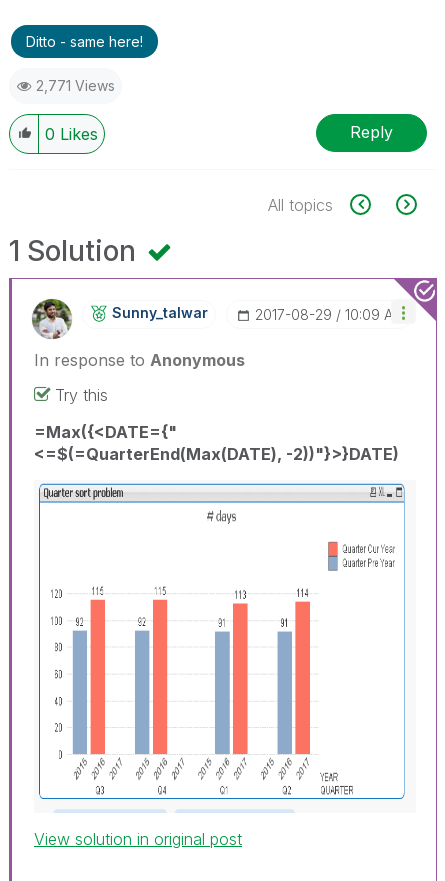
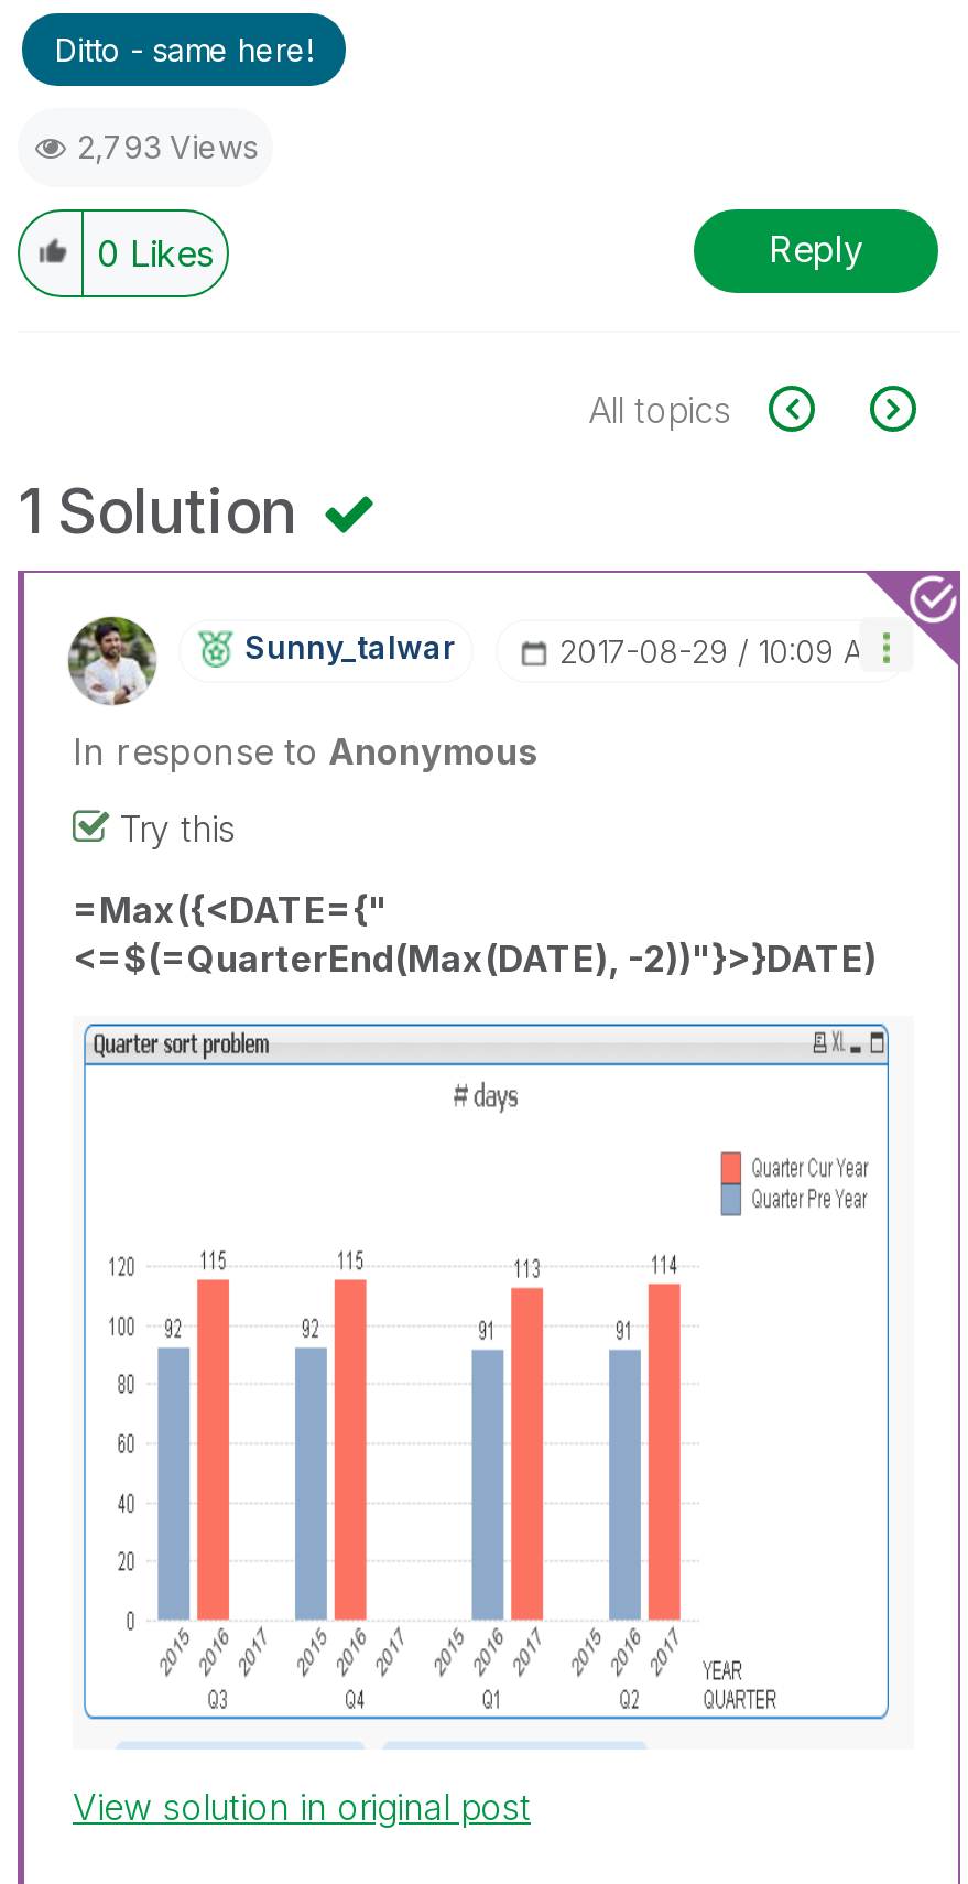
- 2,771 Views
+ 2,793 Views
